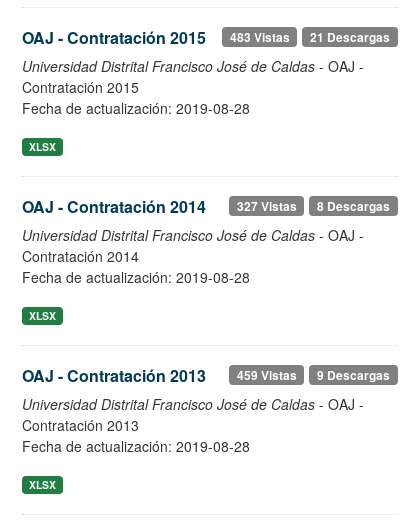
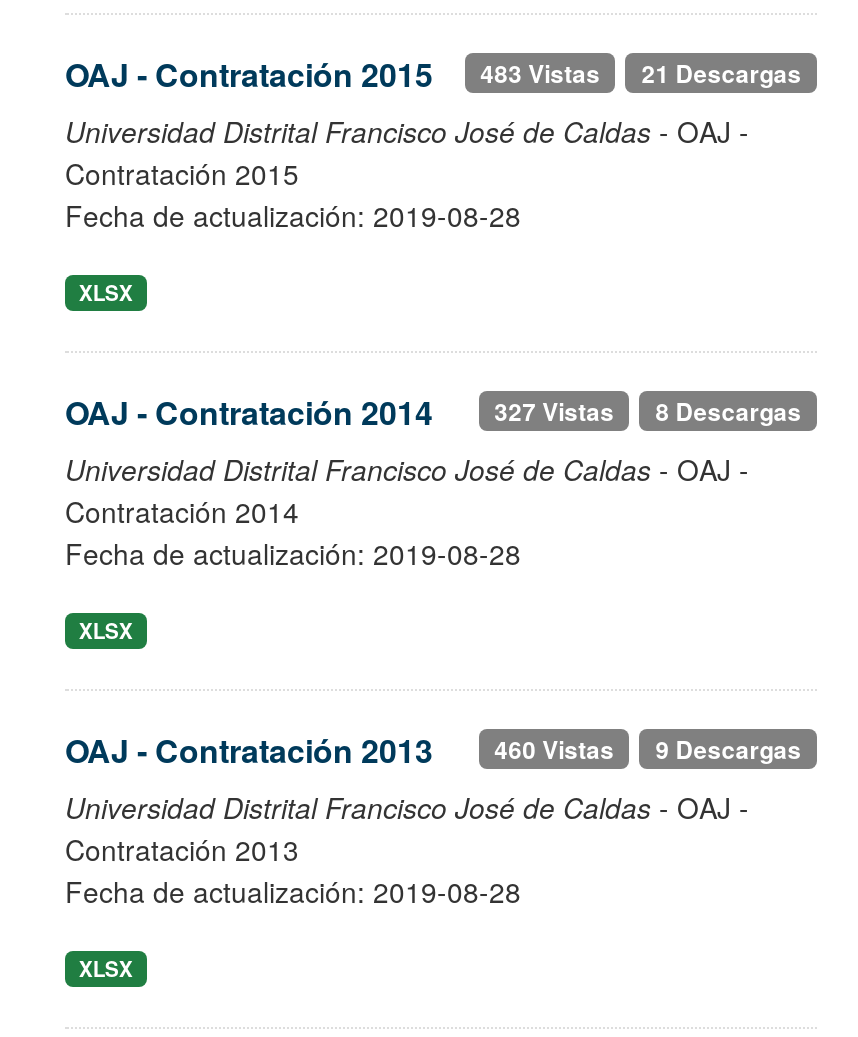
- OAJ - Contratación 2013 459 Vistas 9 Descargas
+ OAJ - Contratación 2013 460 Vistas 9 Descargas
